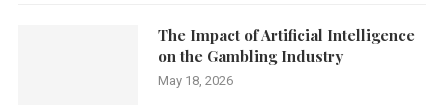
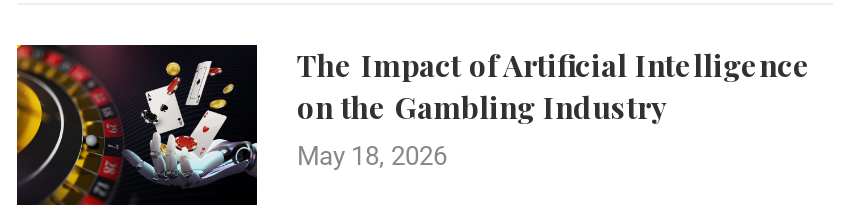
+ [image]
